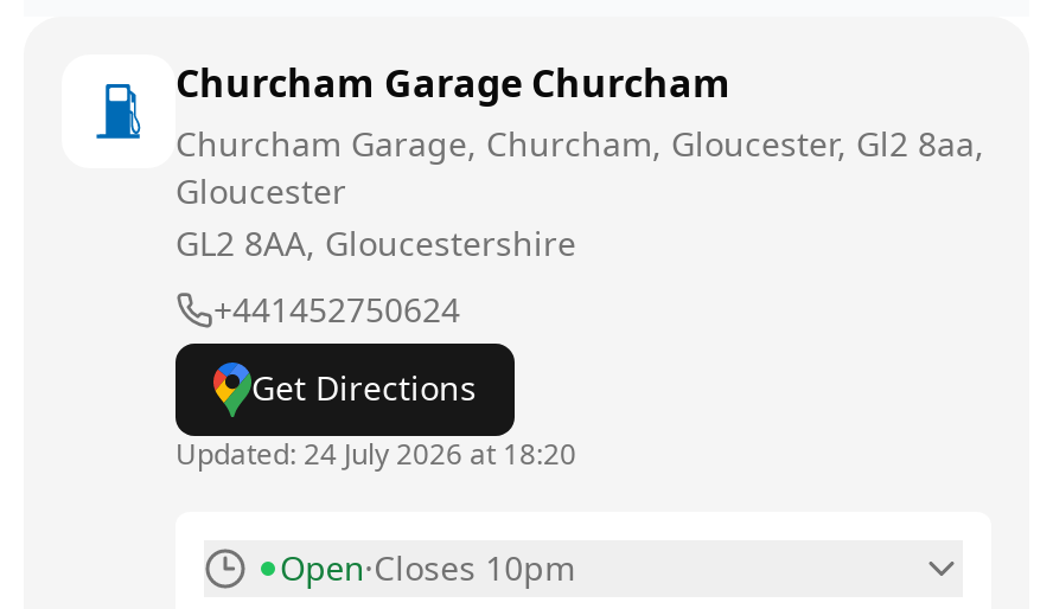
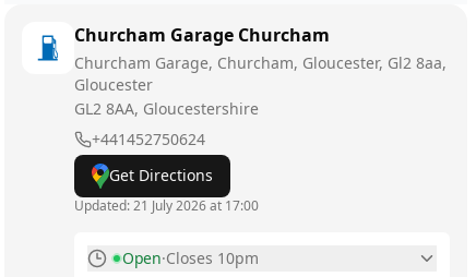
- Updated:24 July 2026 at 18:20
+ Updated:21 July 2026 at 17:00
